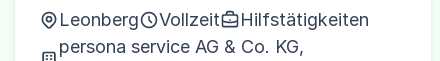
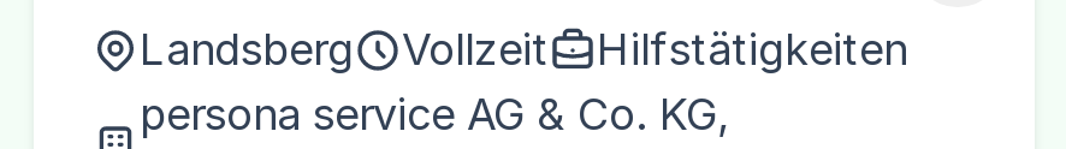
- Leonberg
+ Landsberg
